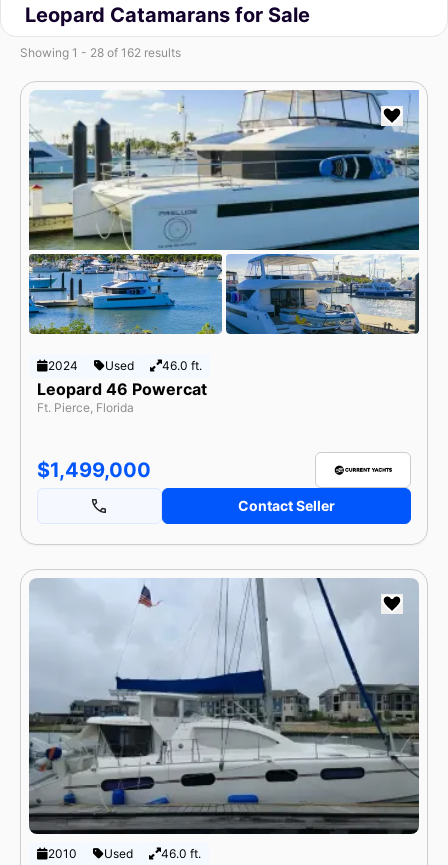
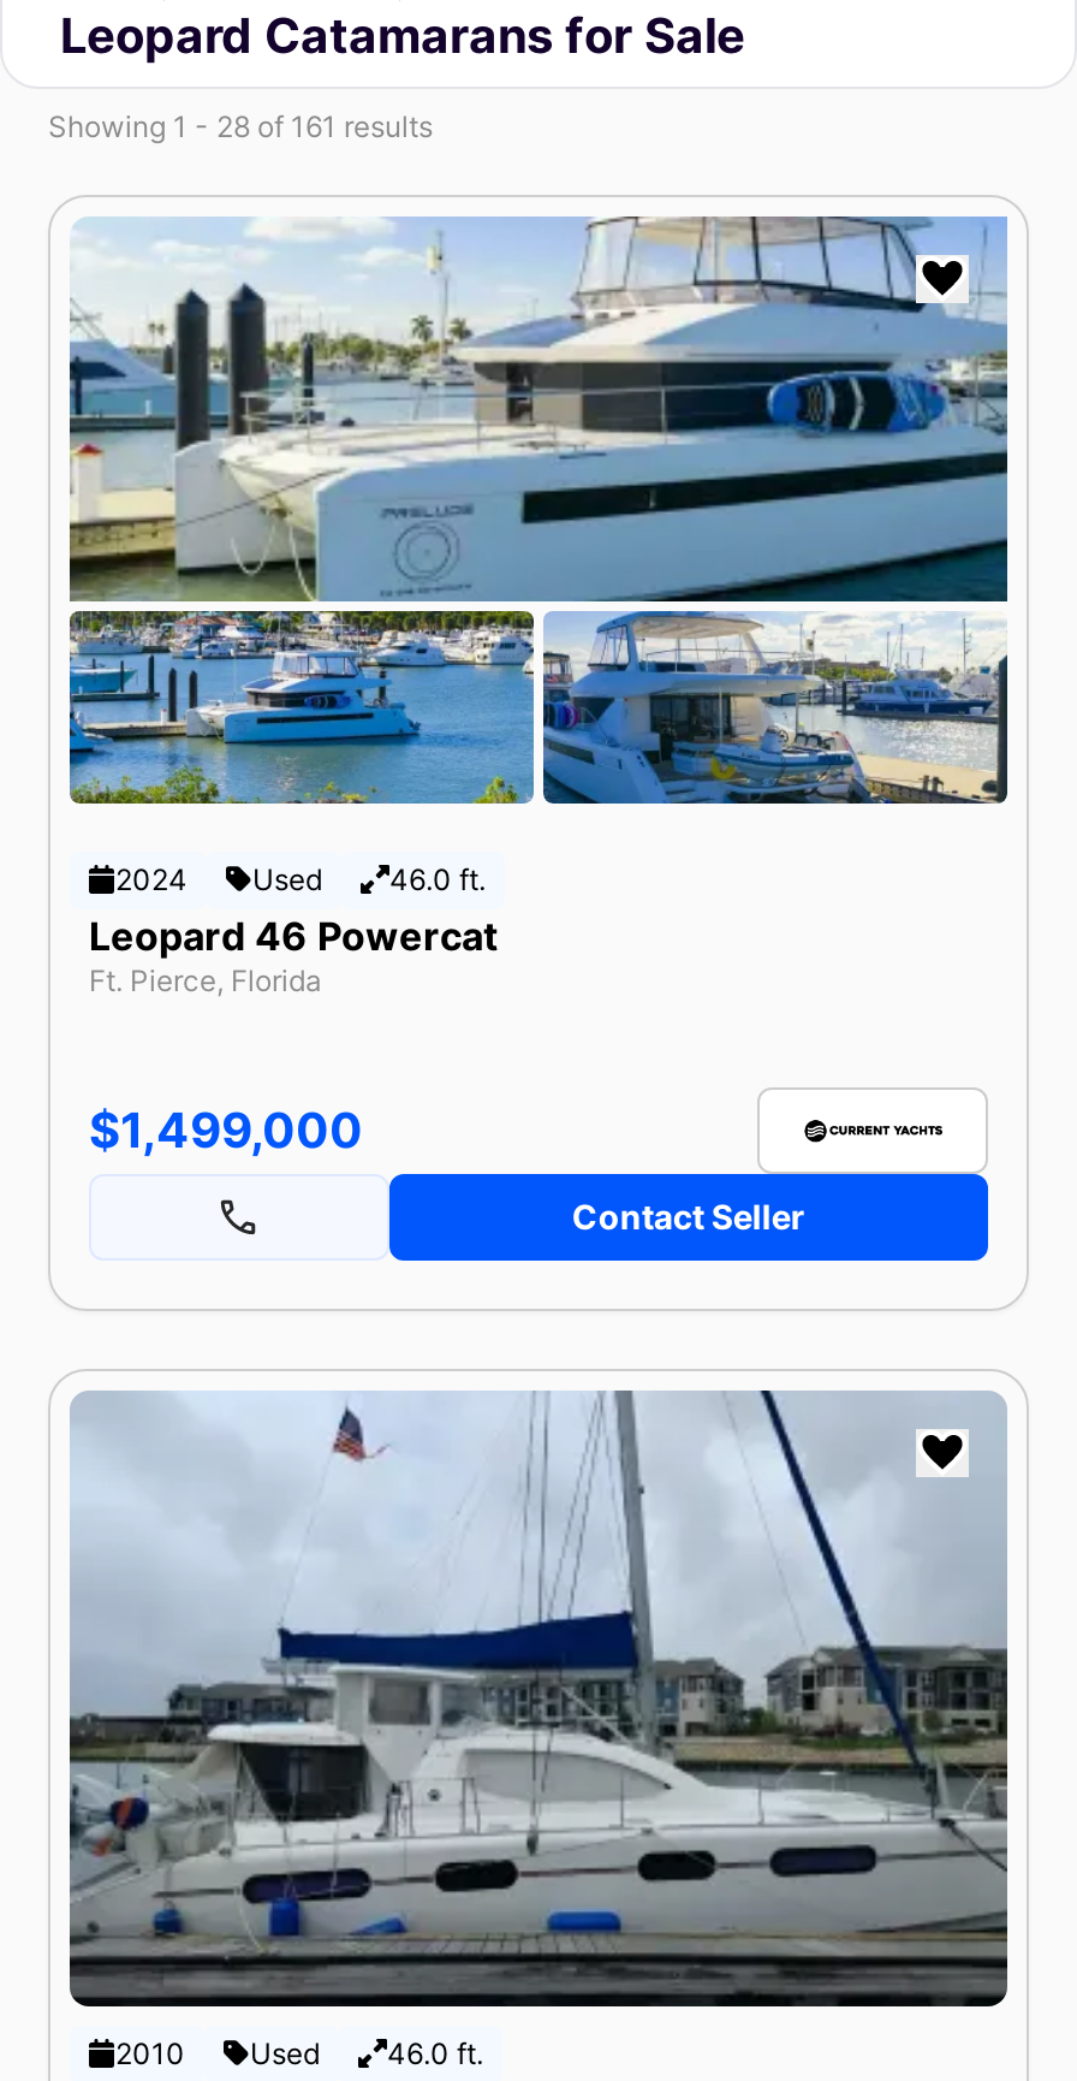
- Showing 1 - 28 of 162 results
+ Showing 1 - 28 of 161 results
